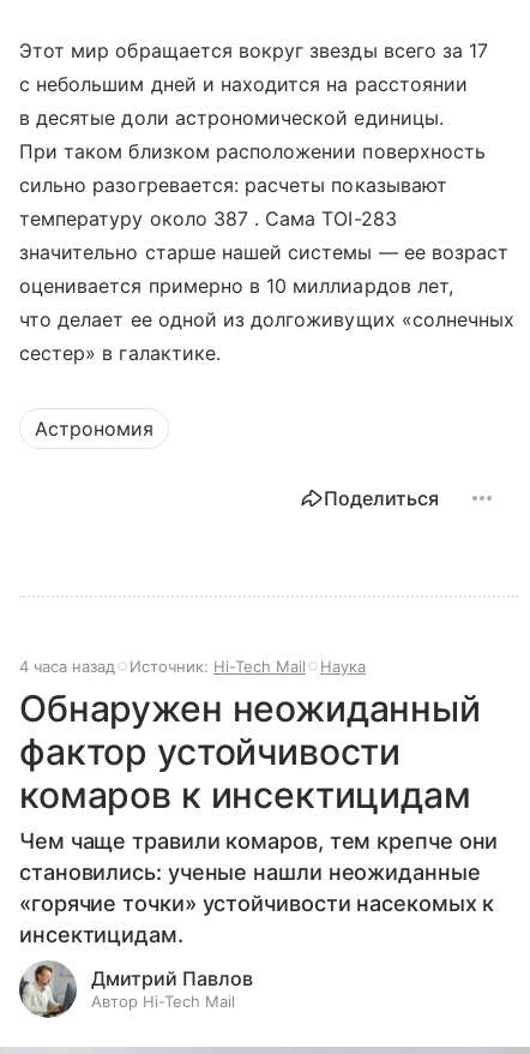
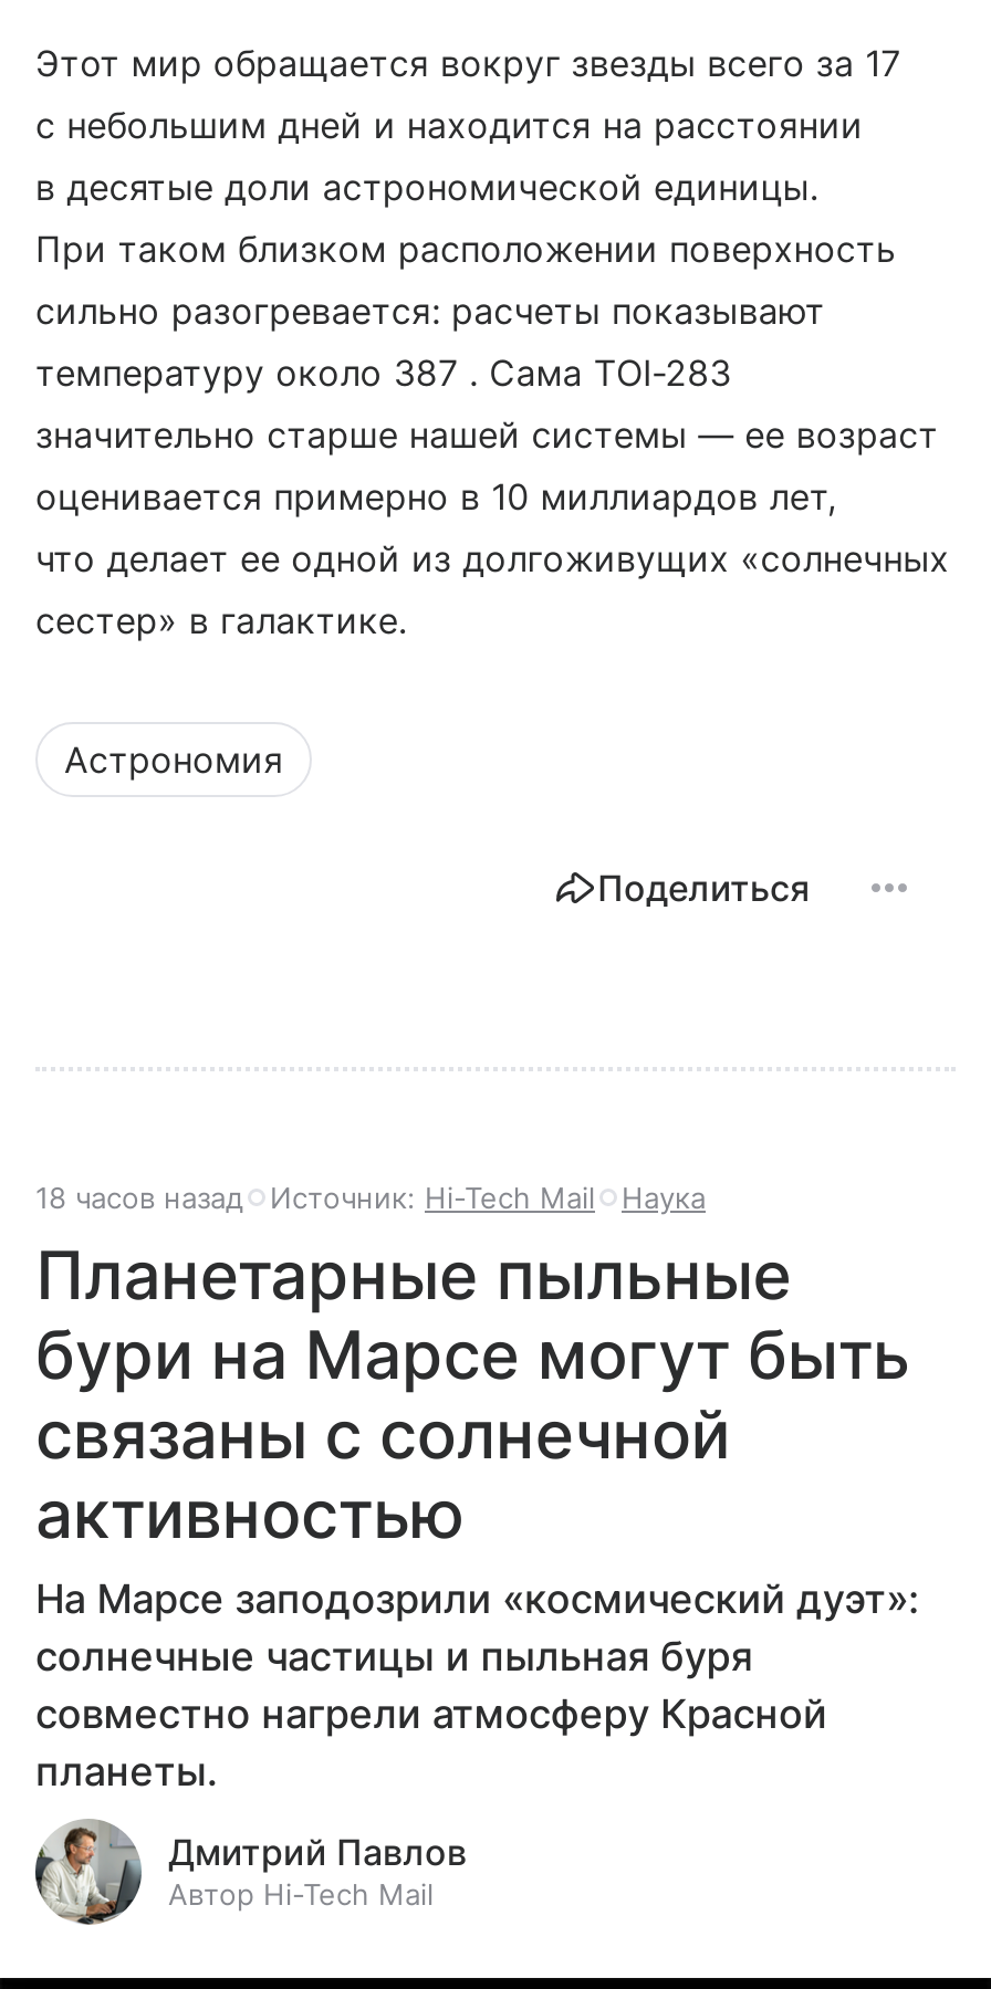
- 4 часа назад Источник: Hi-Tech Mail Наука
+ 18 часов назад Источник: Hi-Tech Mail Наука

- Обнаружен неожиданный
- фактор устойчивости
- комаров к инсектицидам
- Чем чаще травили комаров, тем крепче они
- становились: ученые нашли неожиданные
- «горячие точки» устойчивости насекомых к
- инсектицидам.
+ Планетарные пыльные
+ бури на Марсе могут быть
+ связаны с солнечной
+ активностью
+ На Марсе заподозрили «космический дуэт»:
+ солнечные частицы и пыльная буря
+ совместно нагрели атмосферу Красной
+ планеты.
